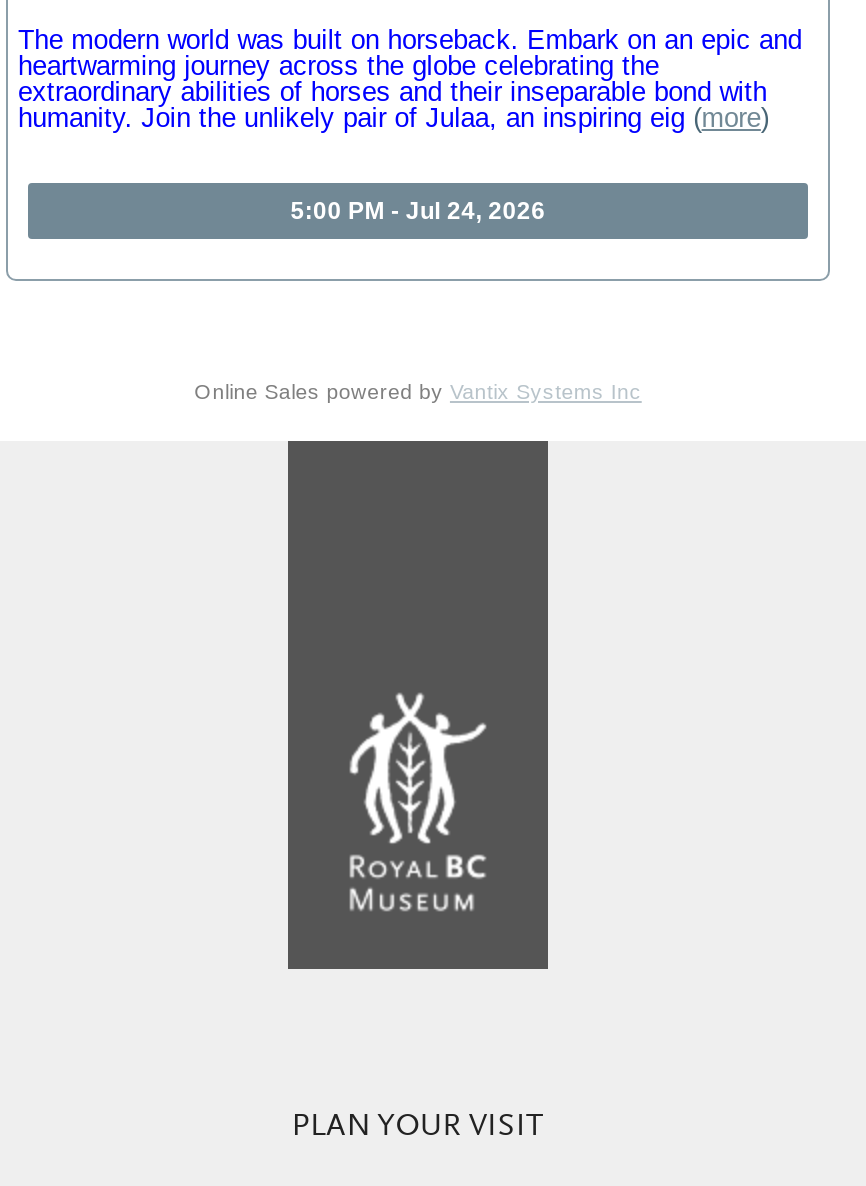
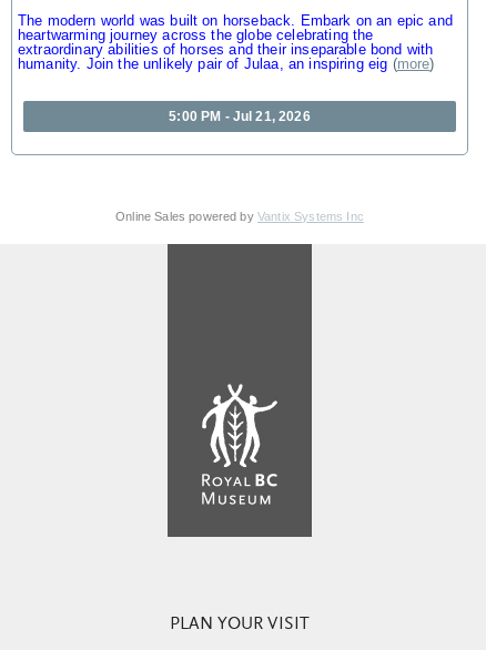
- 5:00 PM - Jul 24, 2026
+ 5:00 PM - Jul 21, 2026
